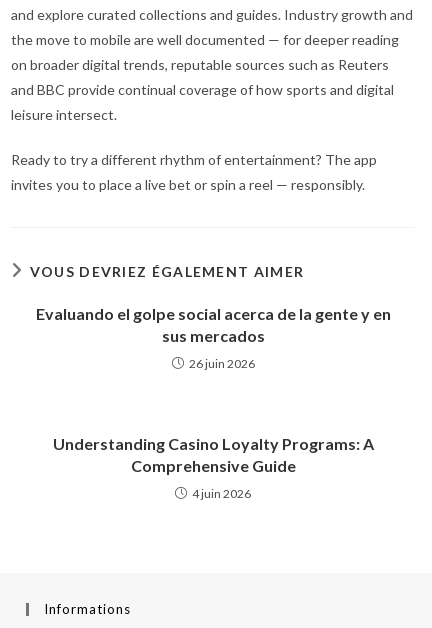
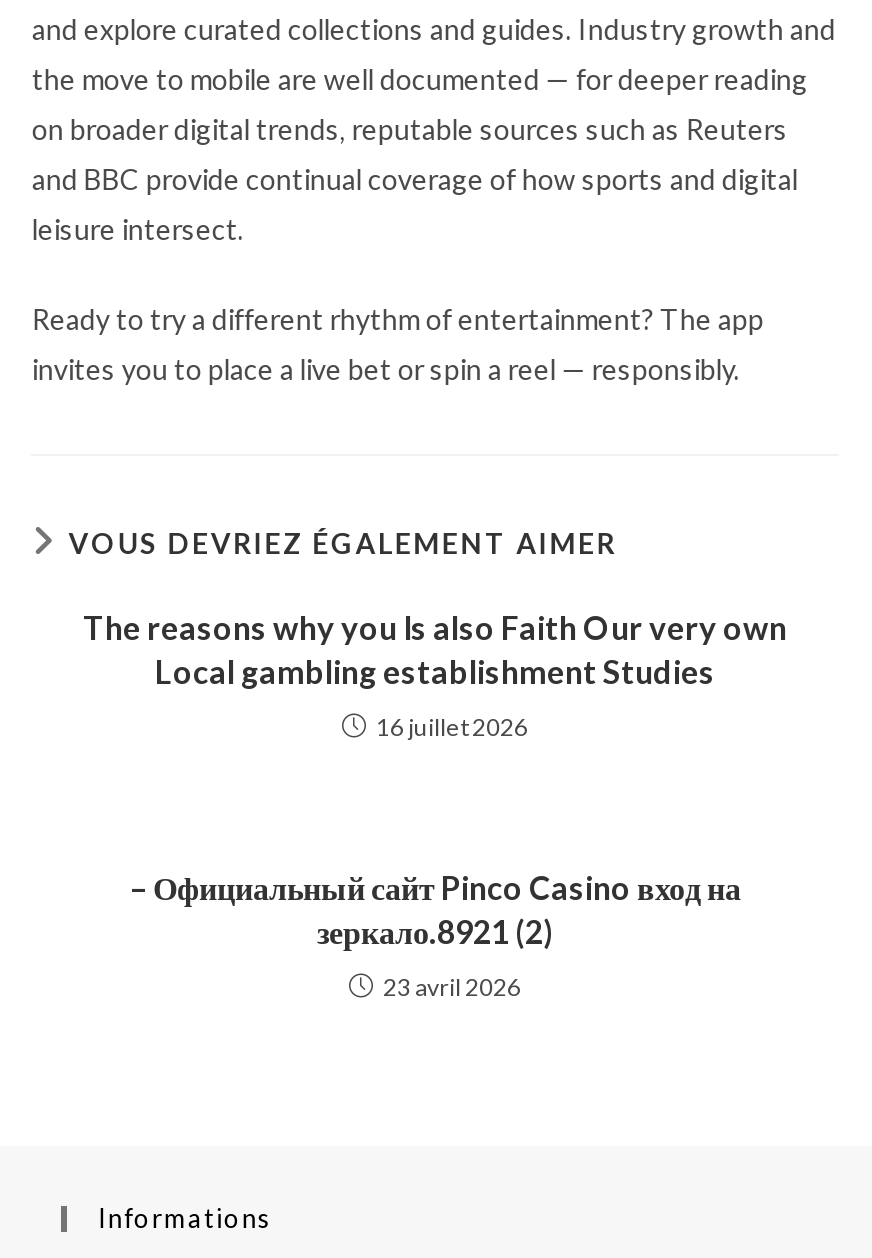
- Evaluando el golpe social acerca de la gente y en
- sus mercados
+ The reasons why you Is also Faith Our very own
+ Local gambling establishment Studies

- 26 juin 2026
+ 16 juillet 2026

- Understanding Casino Loyalty Programs: A
- Comprehensive Guide
+ – Официальный сайт Pinco Casino вход на
+ зеркало.8921 (2)

- 4 juin 2026
+ 23 avril 2026
